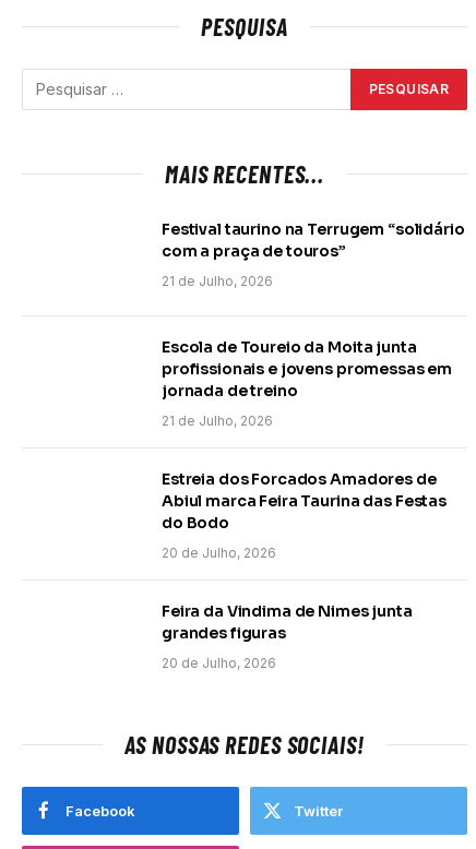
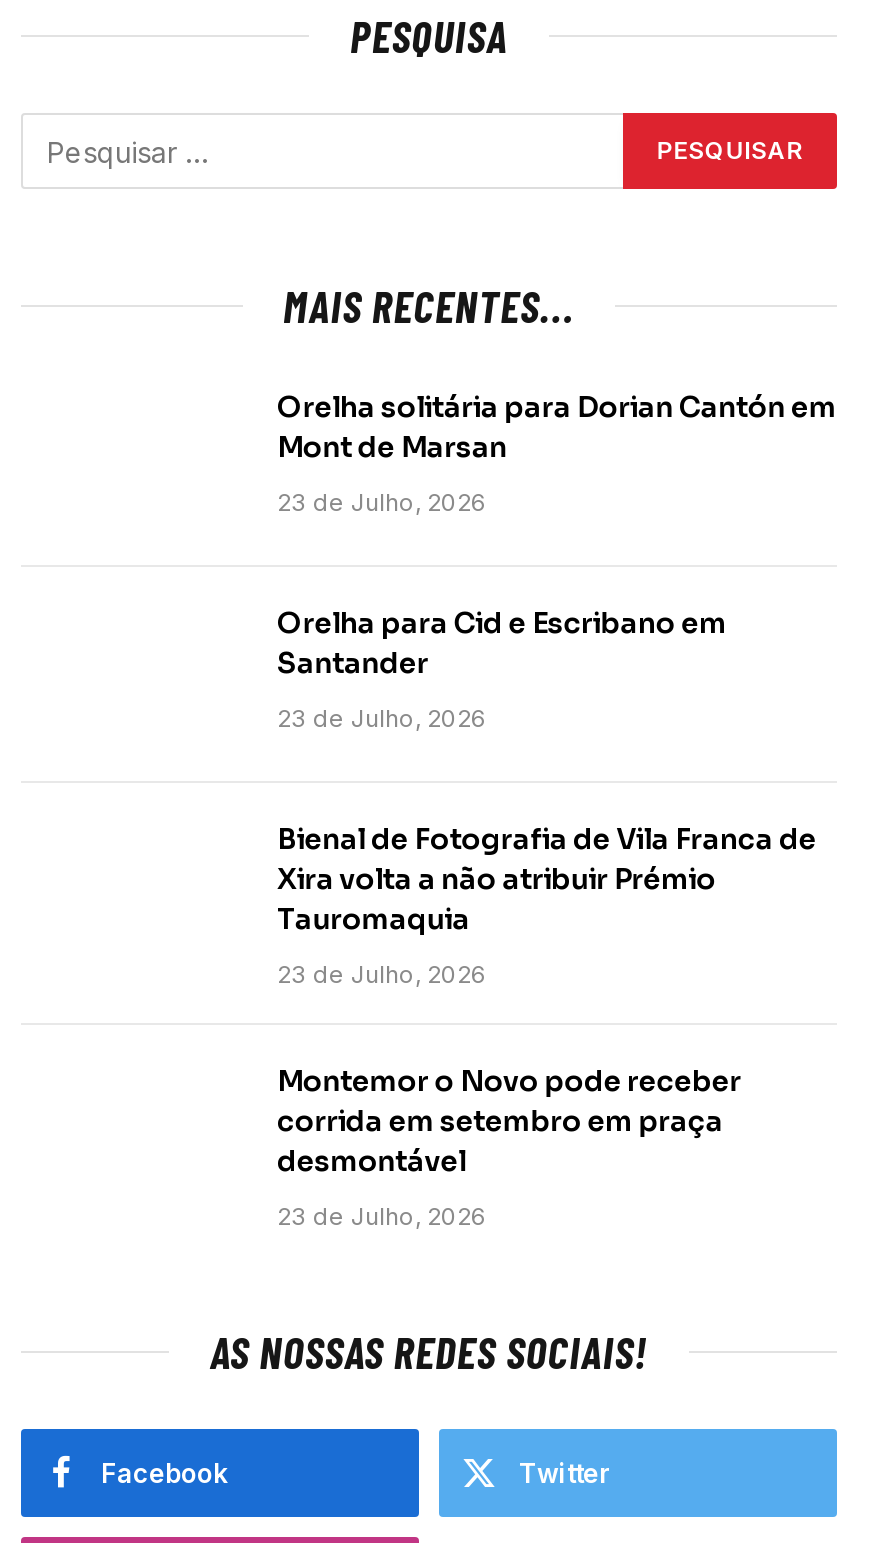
- Festival taurino na Terrugem “solidário
- com a praça de touros”
+ Orelha solitária para Dorian Cantón em
+ Mont de Marsan

- 21 de Julho, 2026
+ 23 de Julho, 2026

- Escola de Toureio da Moita junta
- profissionais e jovens promessas em
- jornada de treino
+ Orelha para Cid e Escribano em
+ Santander

- 21 de Julho, 2026
+ 23 de Julho, 2026

- Estreia dos Forcados Amadores de
- Abiul marca Feira Taurina das Festas
- do Bodo
+ Bienal de Fotografia de Vila Franca de
+ Xira volta a não atribuir Prémio
+ Tauromaquia

- 20 de Julho, 2026
+ 23 de Julho, 2026

- Feira da Vindima de Nimes junta
- grandes figuras
+ Montemor o Novo pode receber
+ corrida em setembro em praça
+ desmontável

- 20 de Julho, 2026
+ 23 de Julho, 2026
